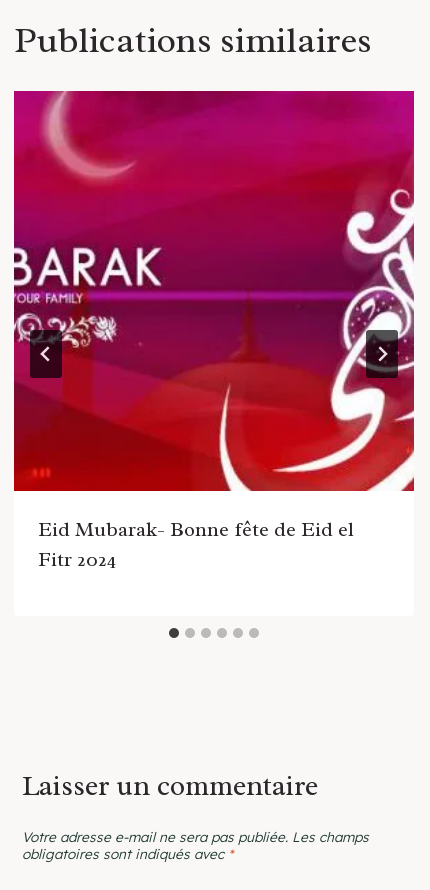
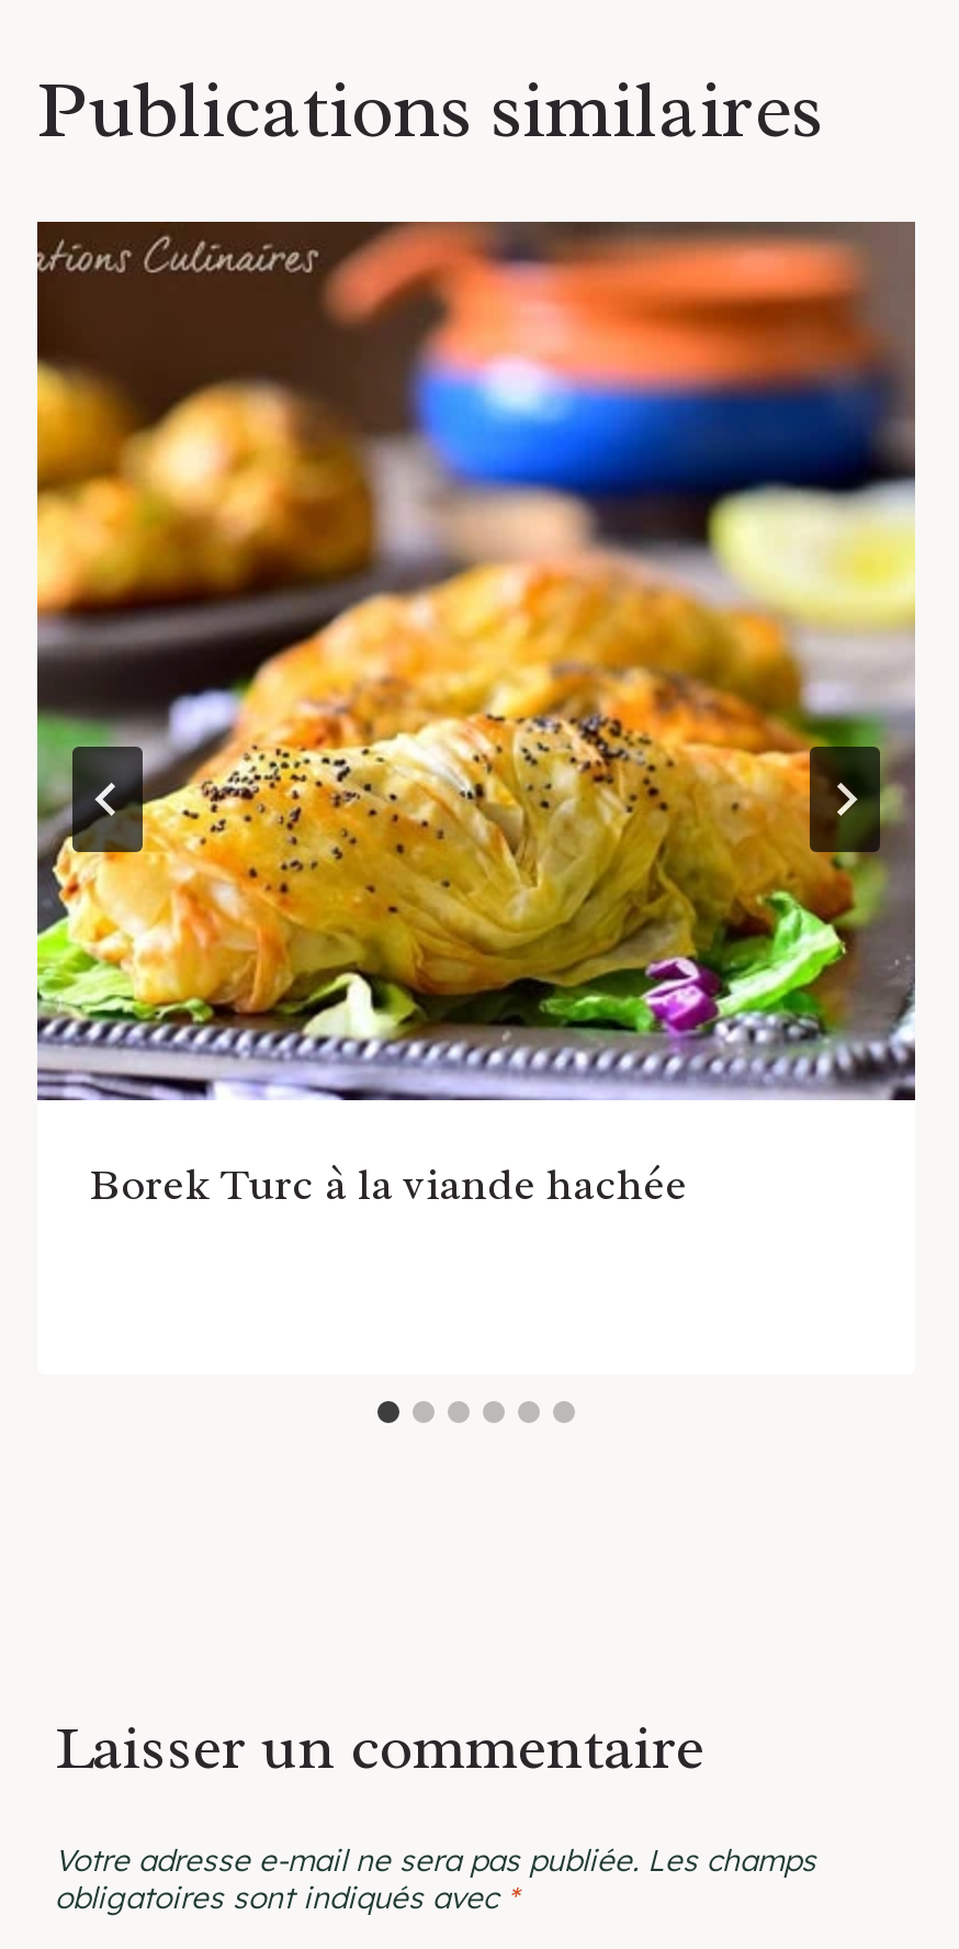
- [image]
- Eid Mubarak- Bonne fête de Eid el
- Fitr 2024
+ [image]
+ Borek Turc à la viande hachée
